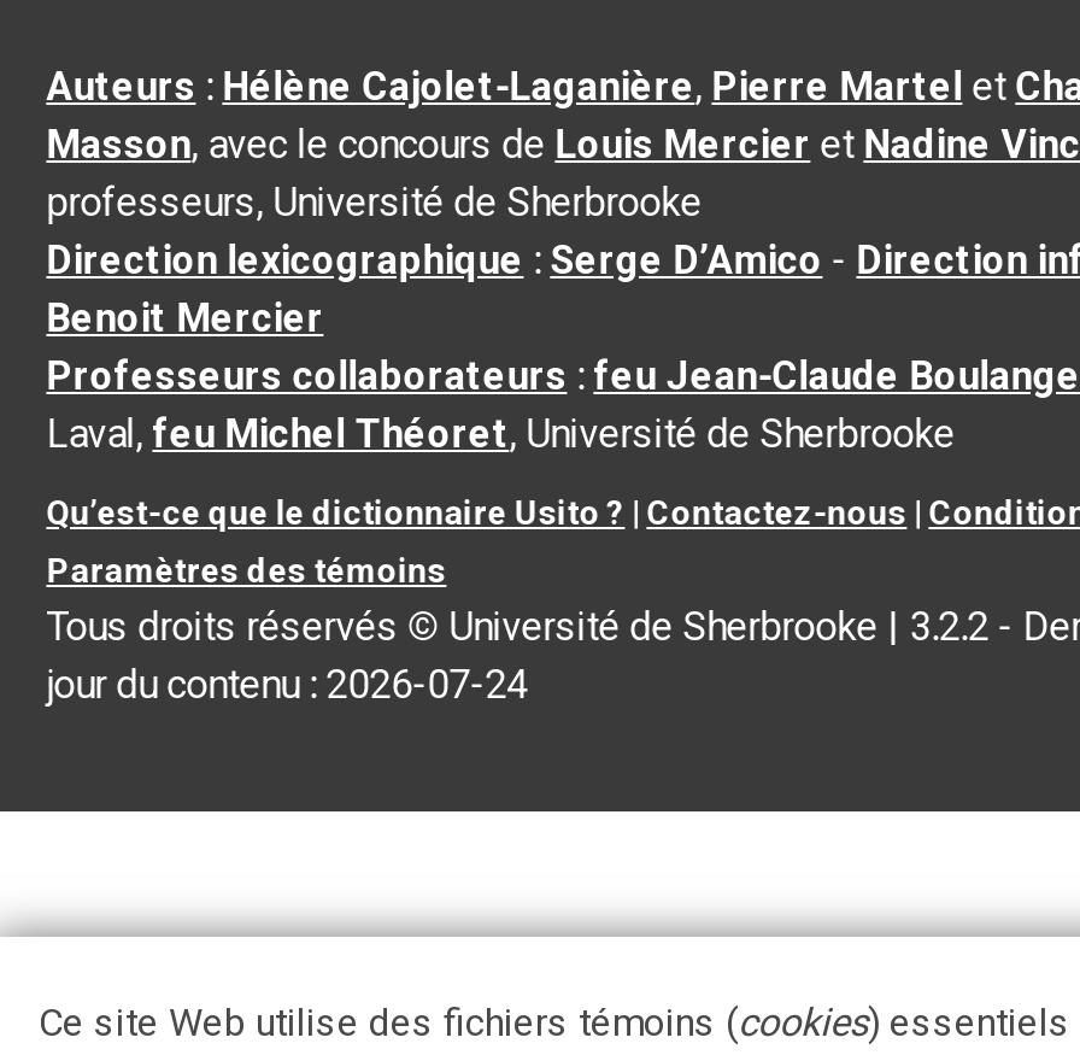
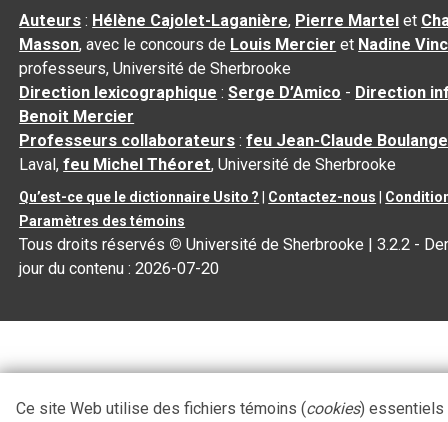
- jour du contenu : 2026-07-24
+ jour du contenu : 2026-07-20
